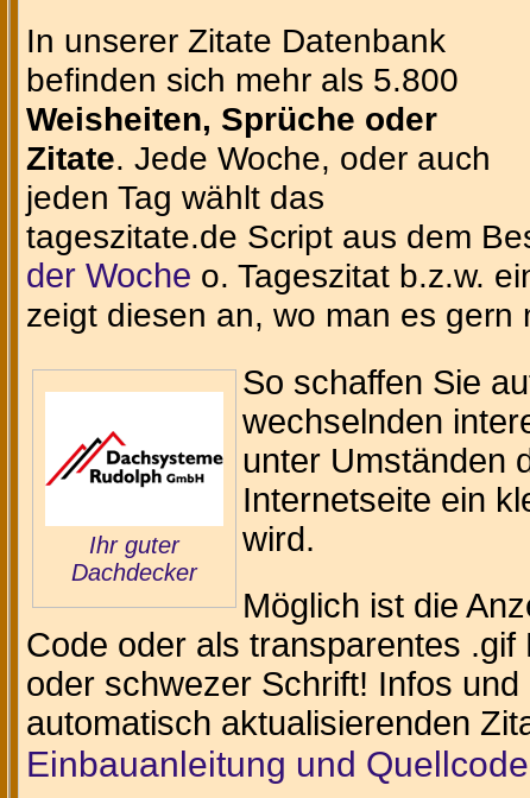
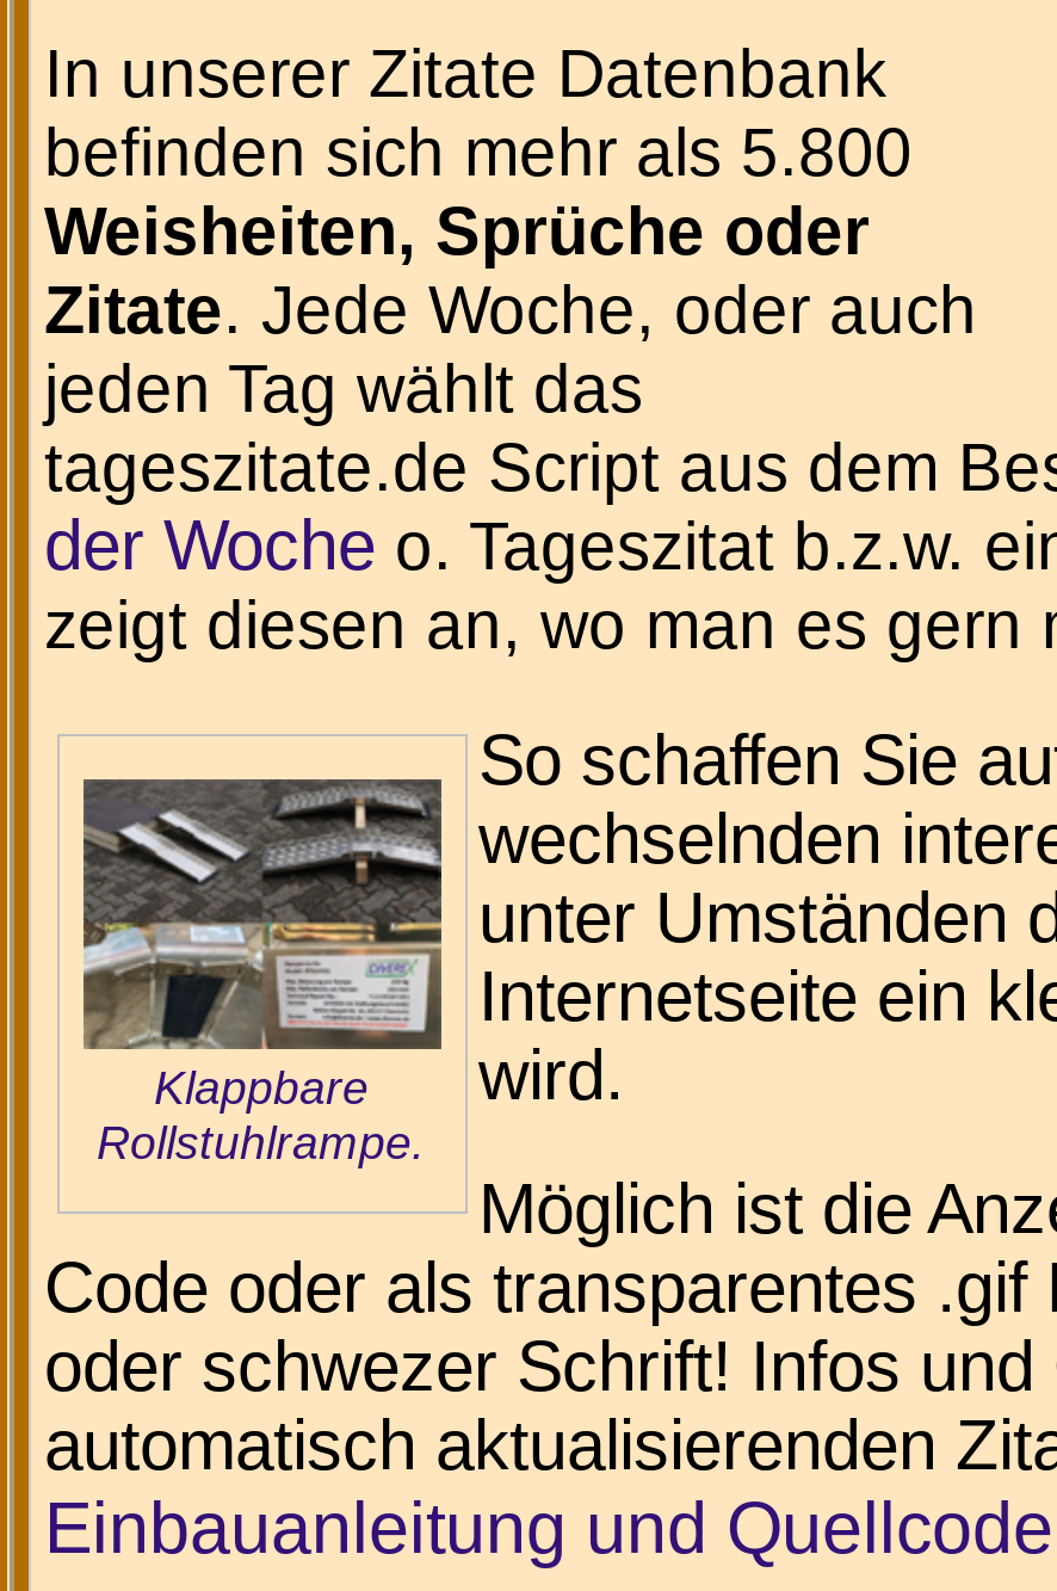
- [image]
- Ihr guter
- Dachdecker
+ [image]
+ Klappbare
+ Rollstuhlrampe.
